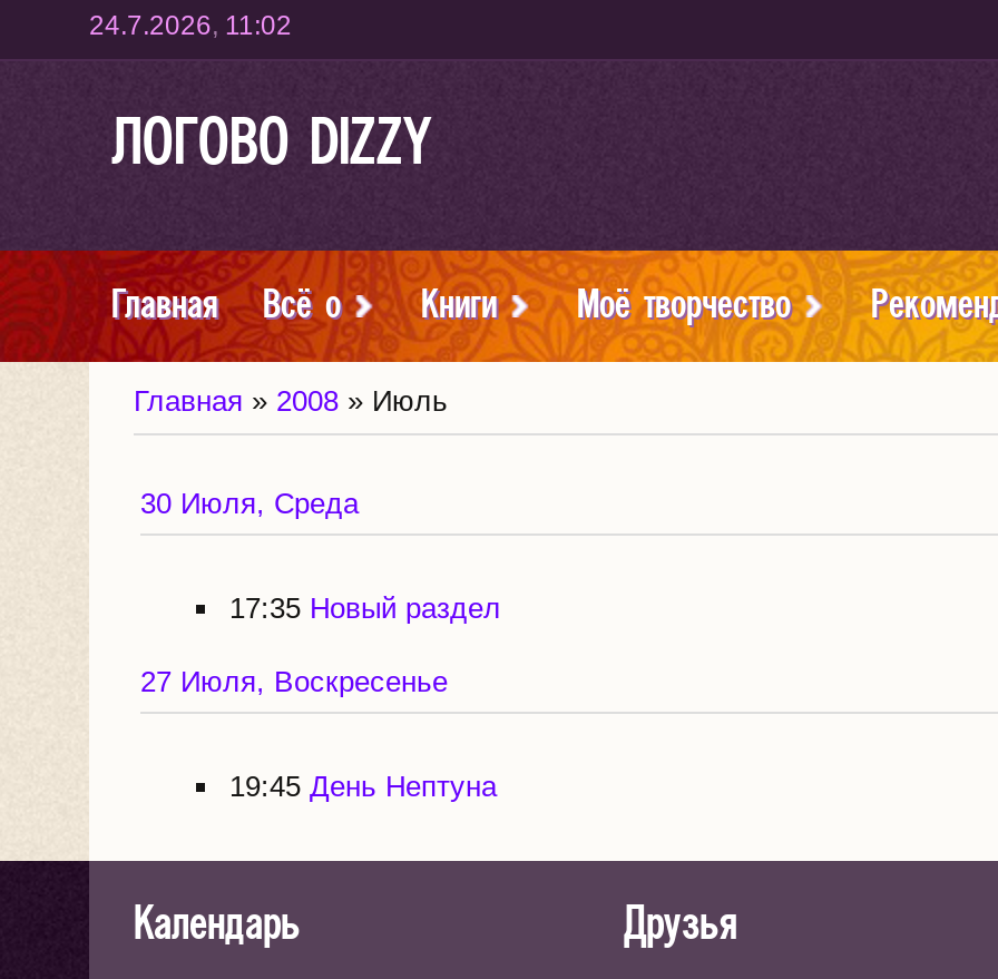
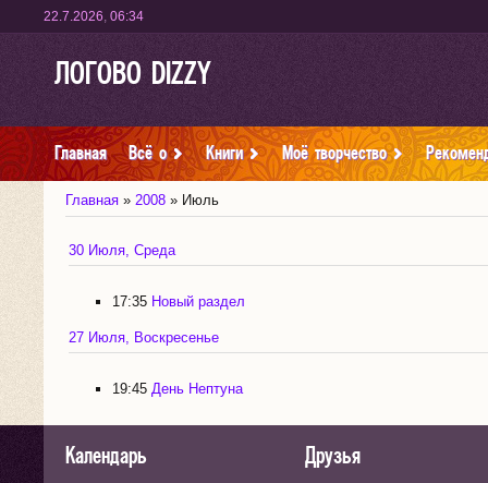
- 24.7.2026, 11:02
+ 22.7.2026, 06:34
